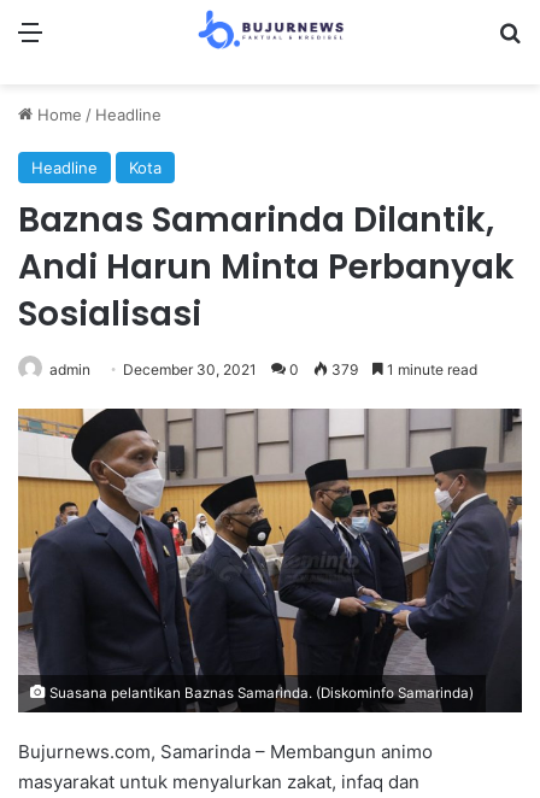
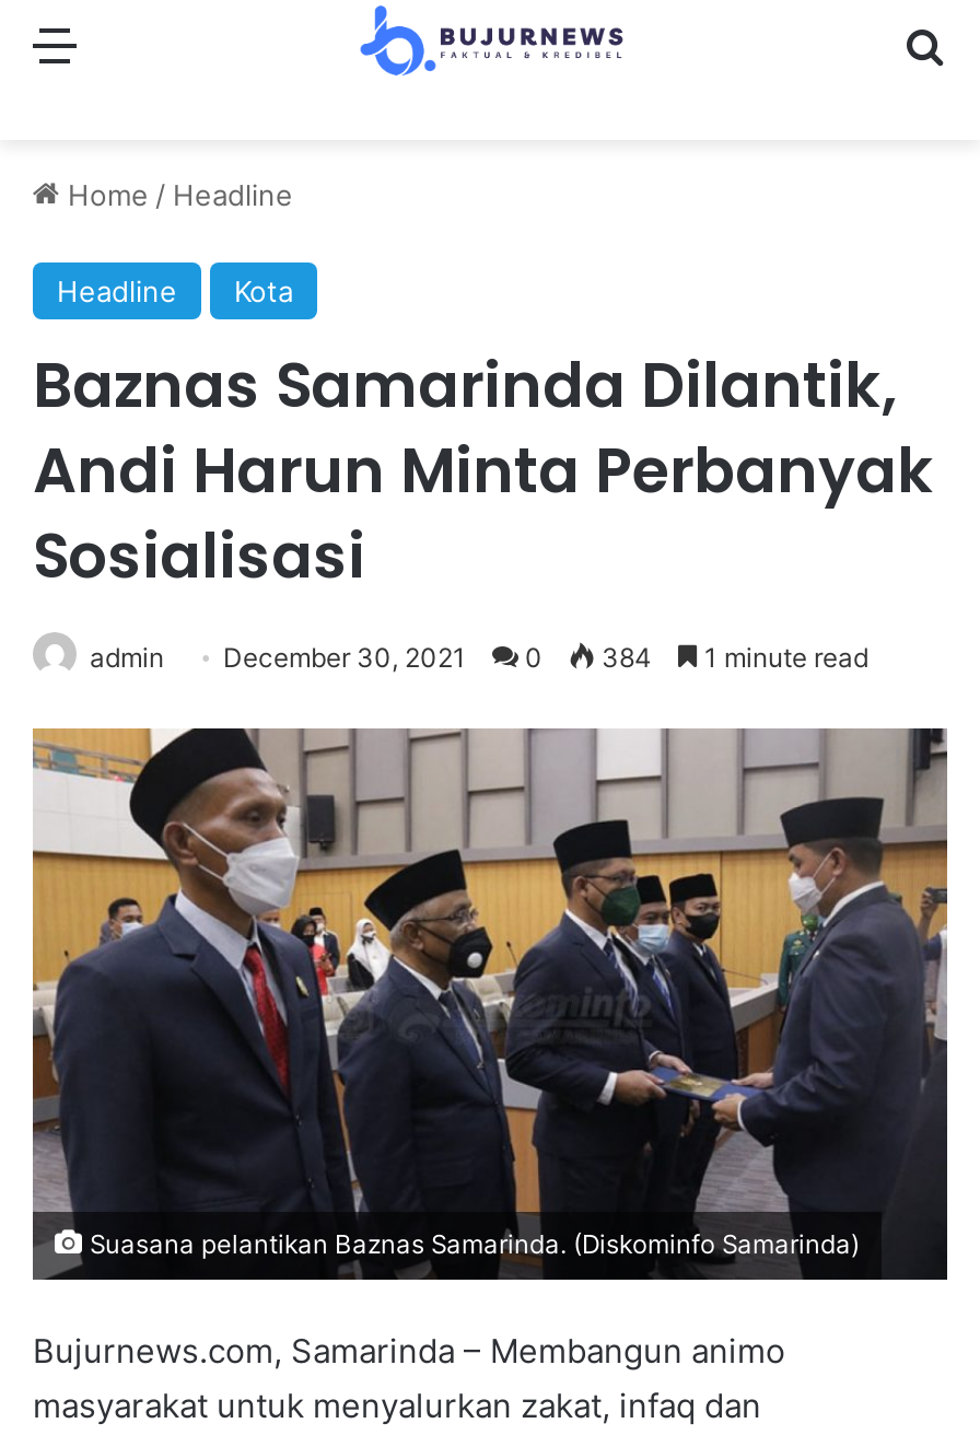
- admin December 30, 2021 0 379 1 minute read
+ admin December 30, 2021 0 384 1 minute read
